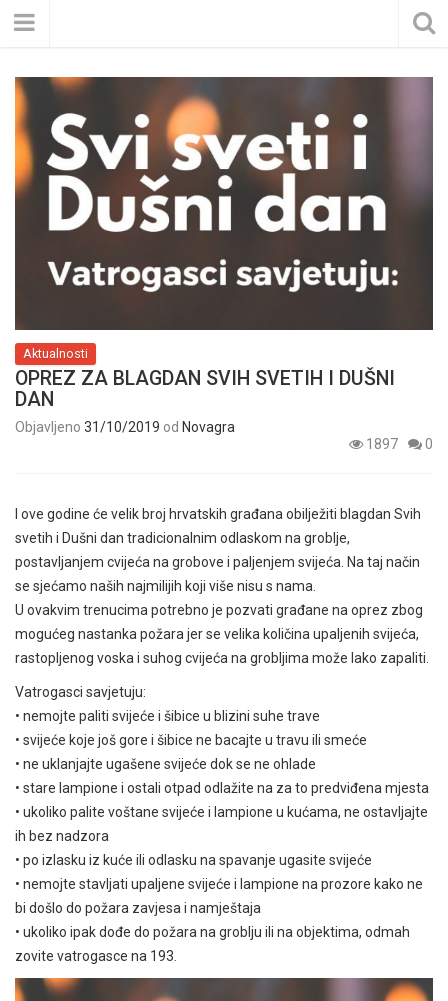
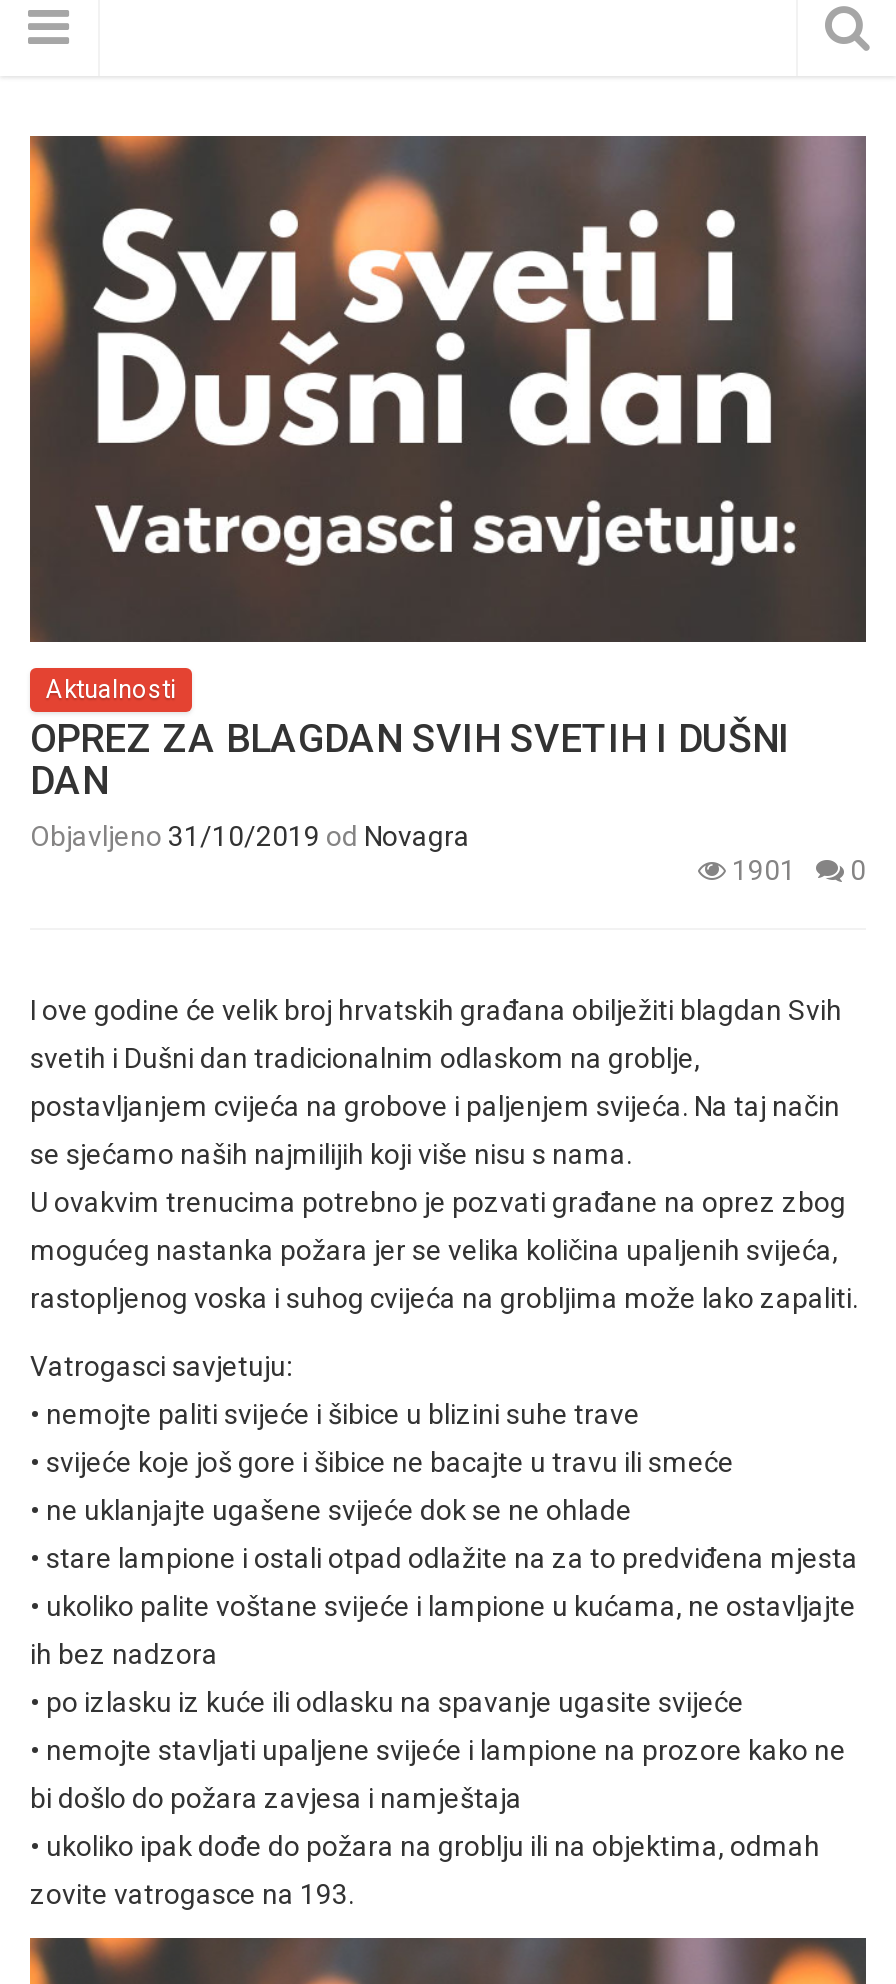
- 1897 0
+ 1901 0
